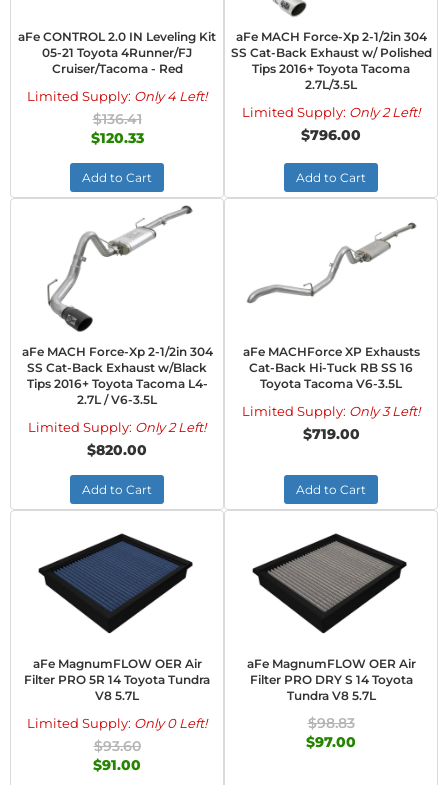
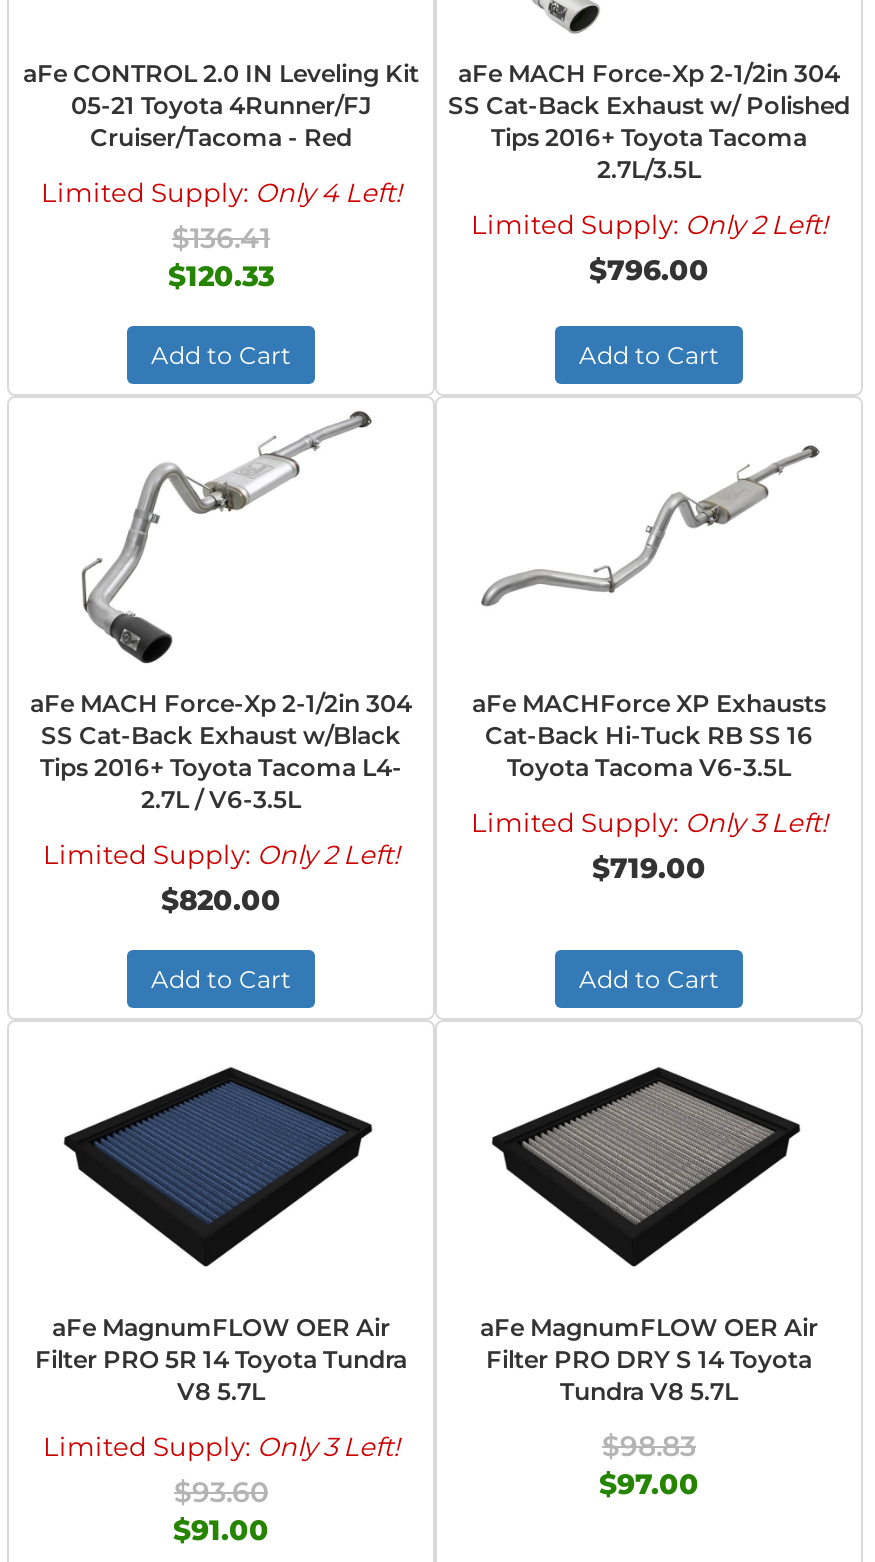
- Limited Supply: Only 0 Left!
+ Limited Supply: Only 3 Left!
